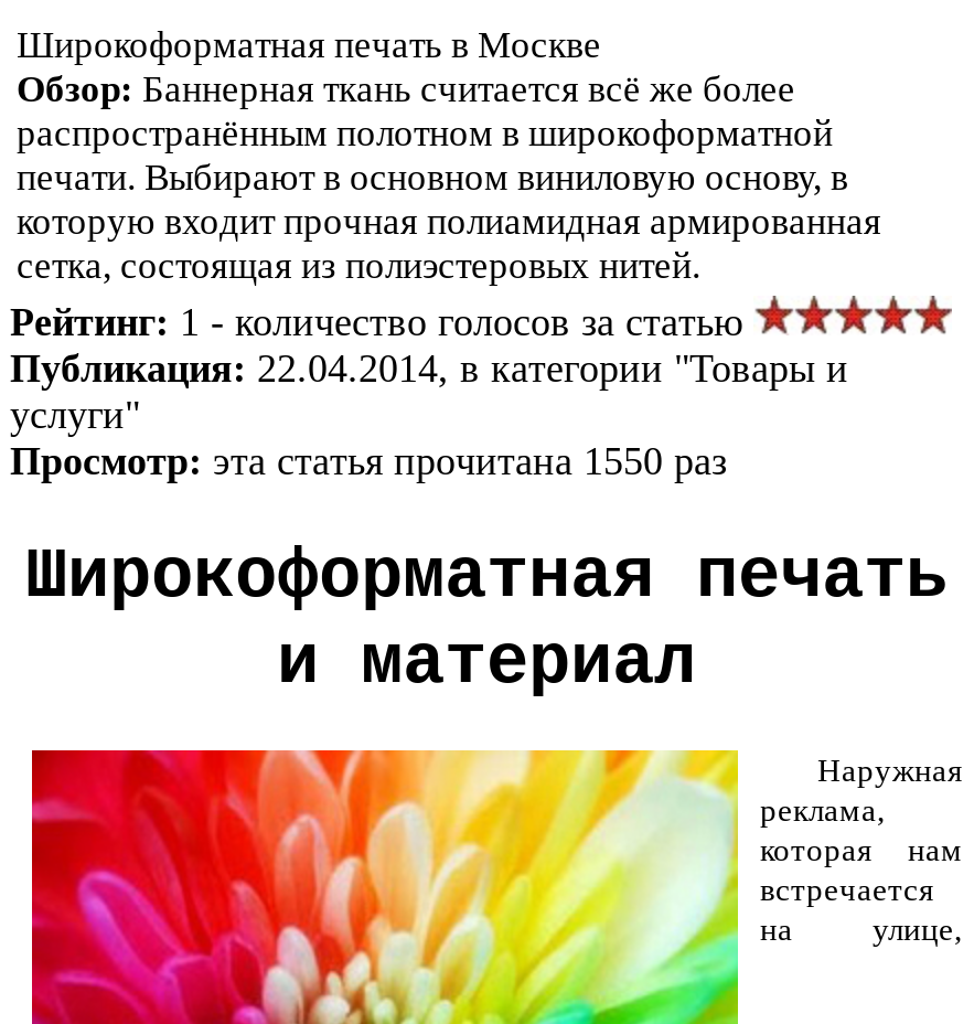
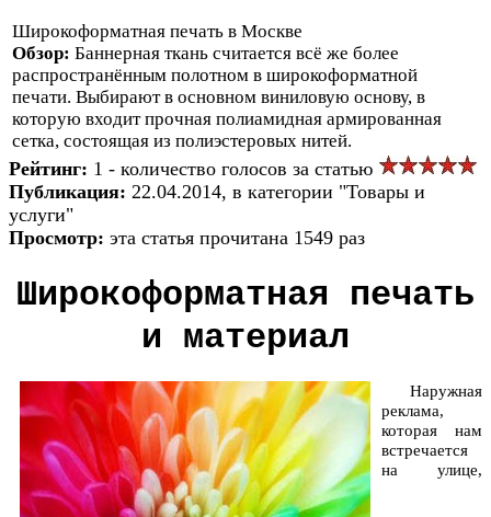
- Просмотр: эта статья прочитана 1550 раз
+ Просмотр: эта статья прочитана 1549 раз
